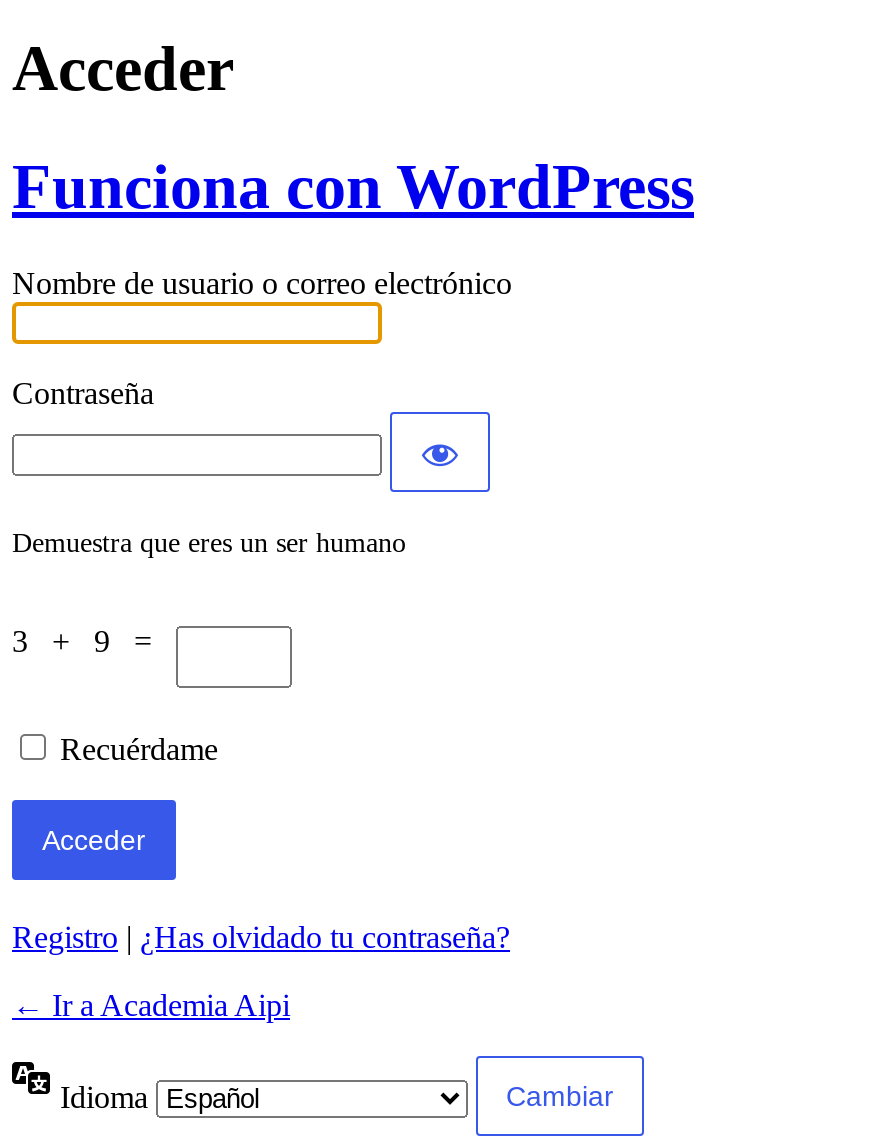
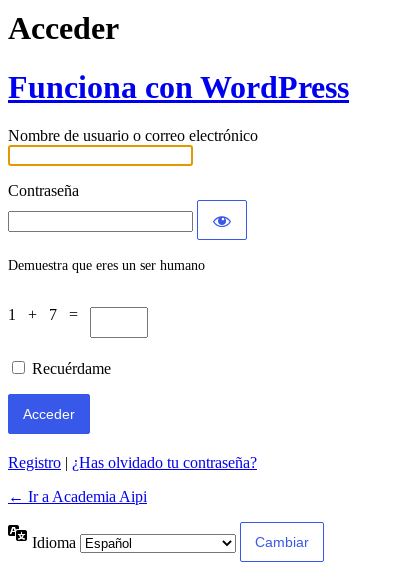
- 3 + 9 =
+ 1 + 7 =
